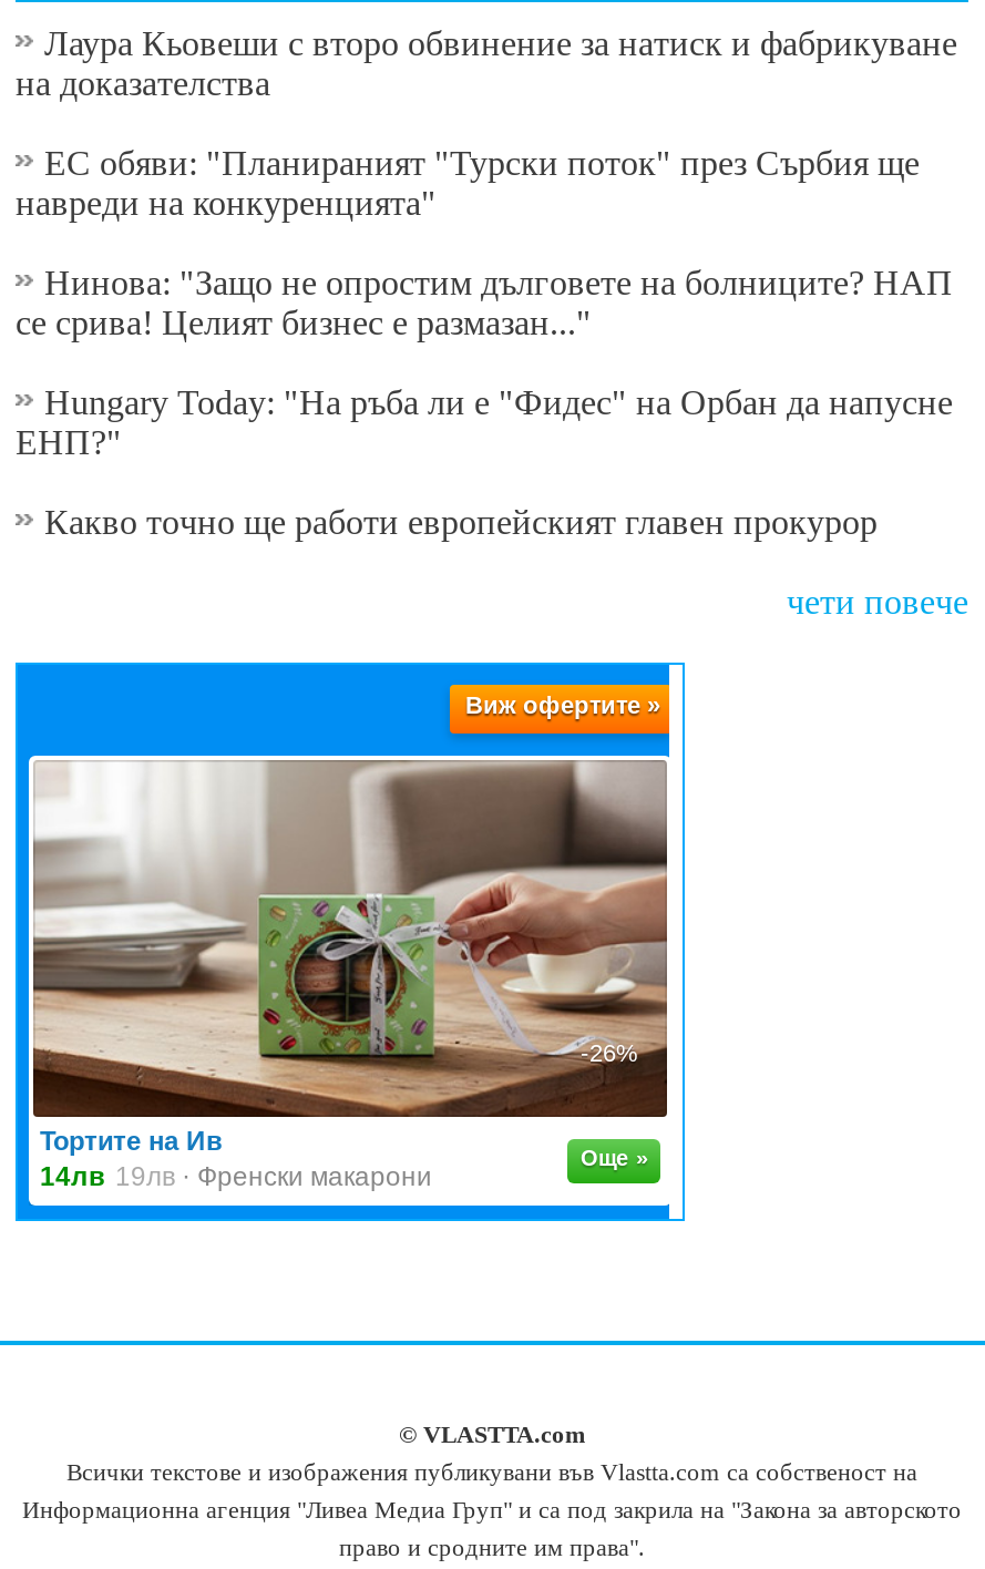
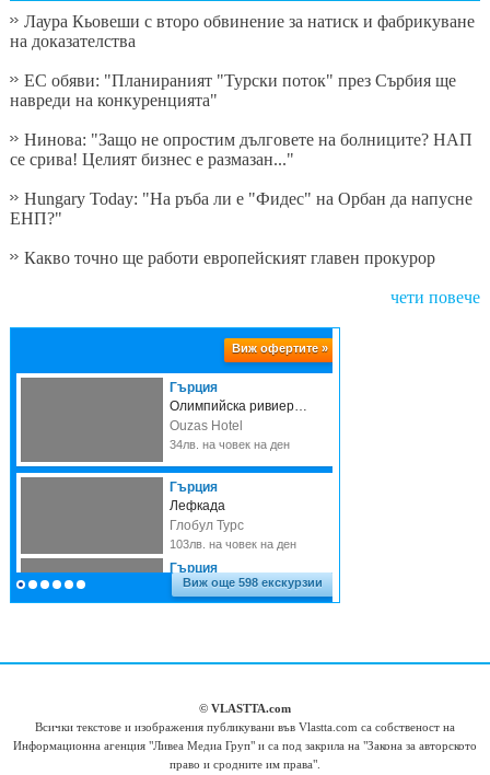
- [image]
+ [image]
